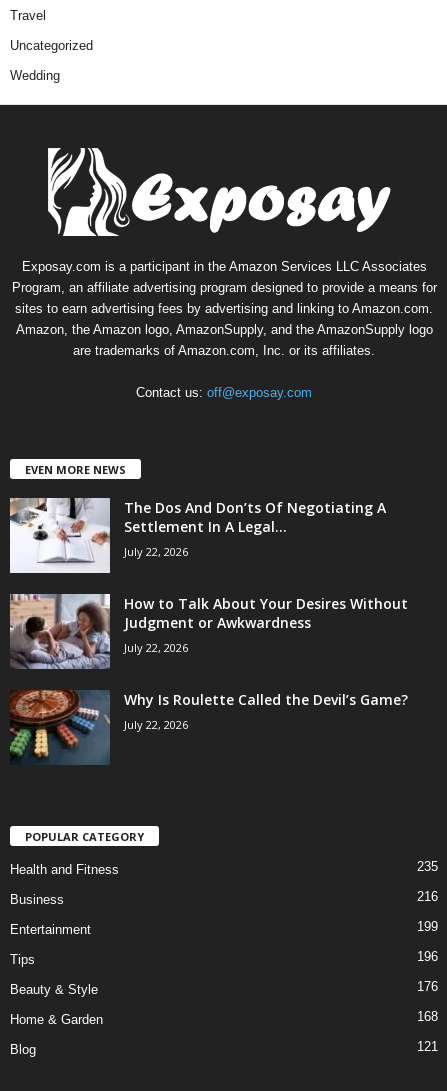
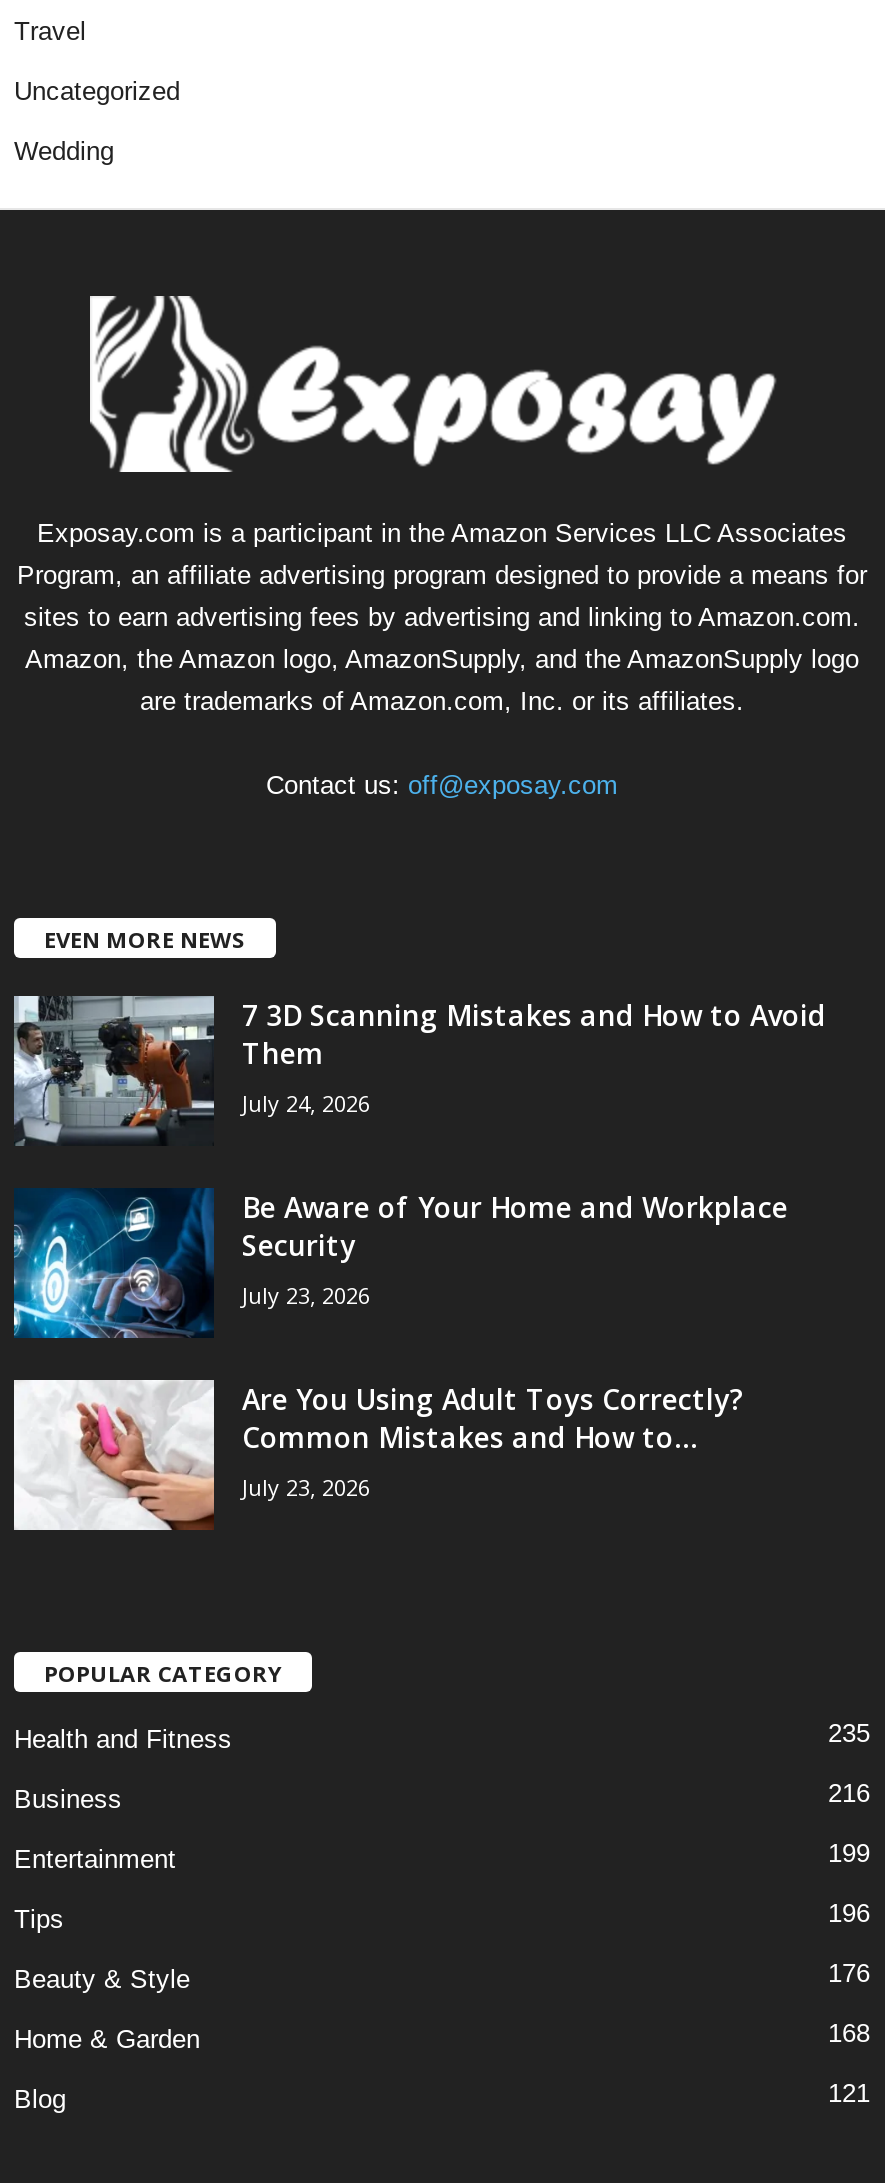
- [image]
- The Dos And Don’ts Of Negotiating A
- Settlement In A Legal...
- July 22, 2026
+ [image]
+ 7 3D Scanning Mistakes and How to Avoid
+ Them
+ July 24, 2026

- [image]
- How to Talk About Your Desires Without
- Judgment or Awkwardness
- July 22, 2026
+ [image]
+ Be Aware of Your Home and Workplace
+ Security
+ July 23, 2026

- [image]
- Why Is Roulette Called the Devil’s Game?
- July 22, 2026
+ [image]
+ Are You Using Adult Toys Correctly?
+ Common Mistakes and How to...
+ July 23, 2026
